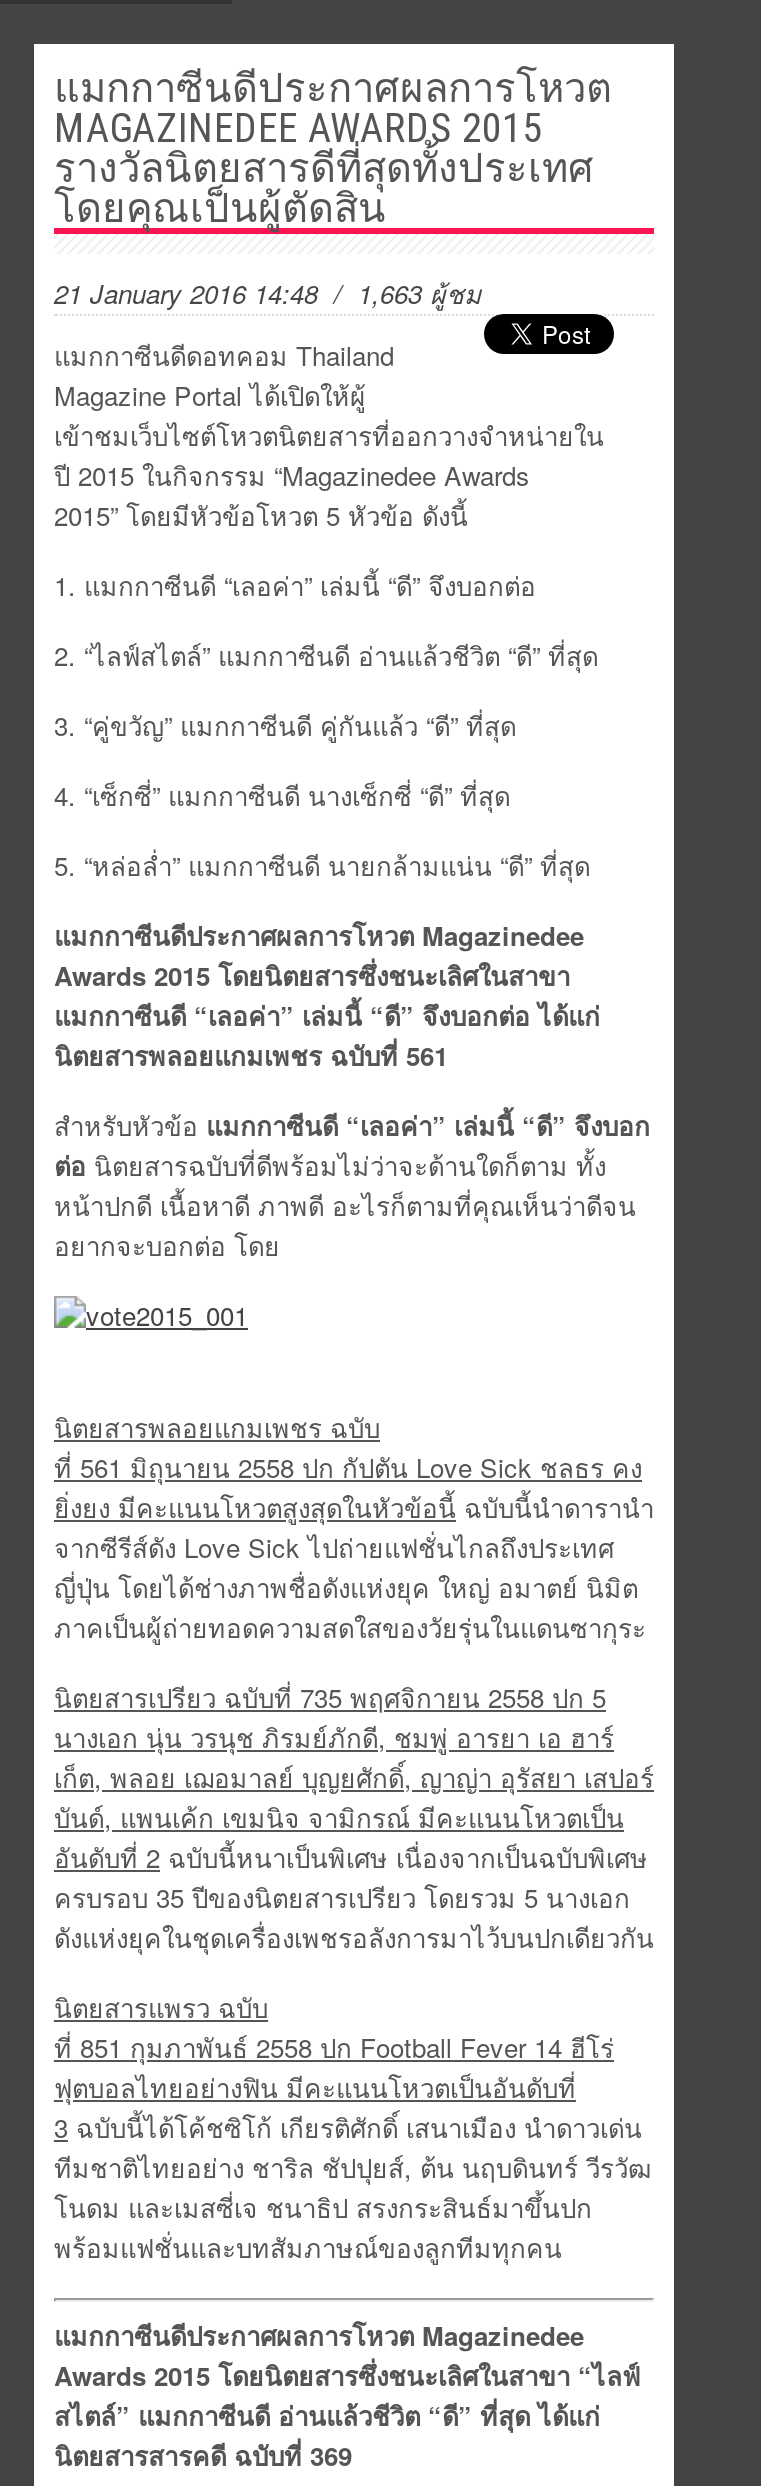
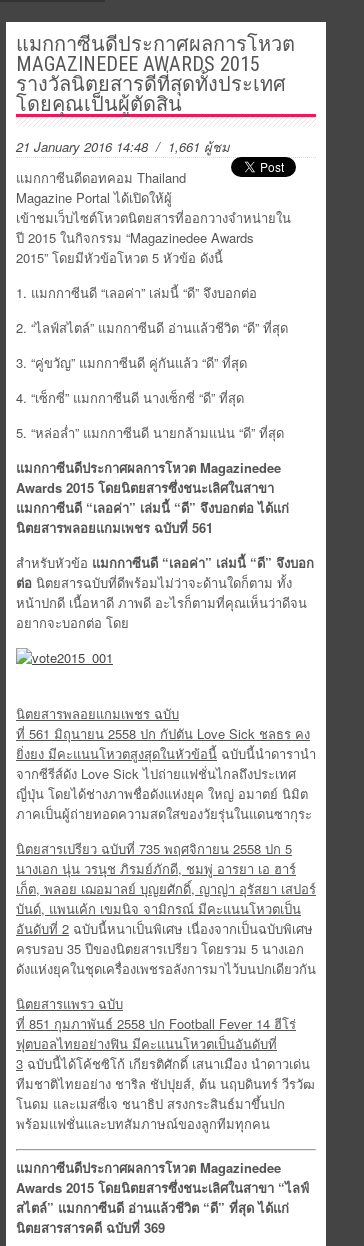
- 21 January 2016 14:48 / 1,663 ผู้ชม
+ 21 January 2016 14:48 / 1,661 ผู้ชม
